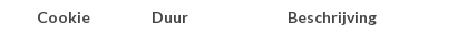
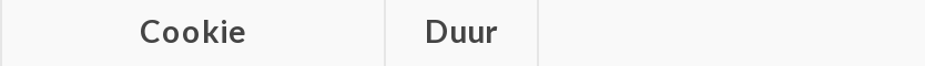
- Beschrijving
